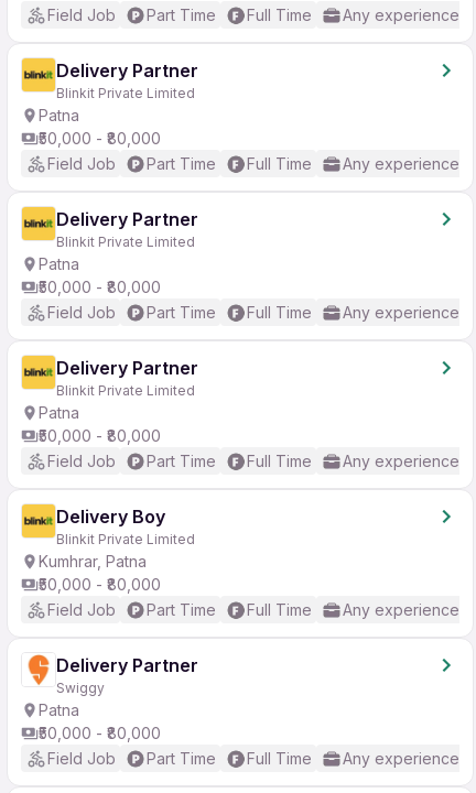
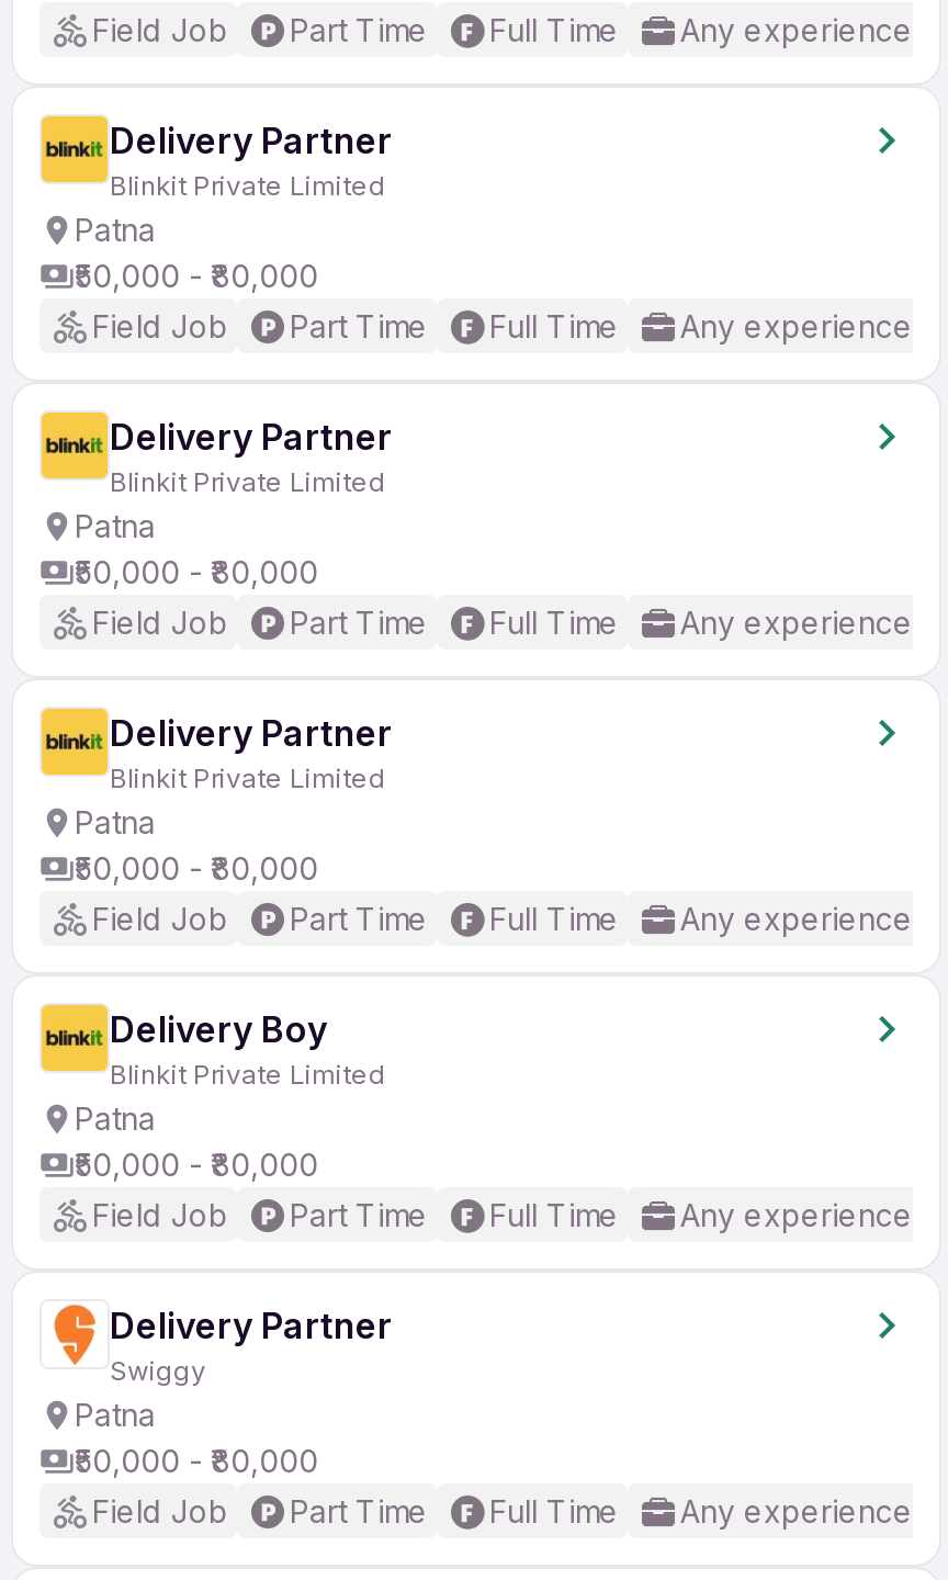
- Kumhrar, Patna
+ Patna
